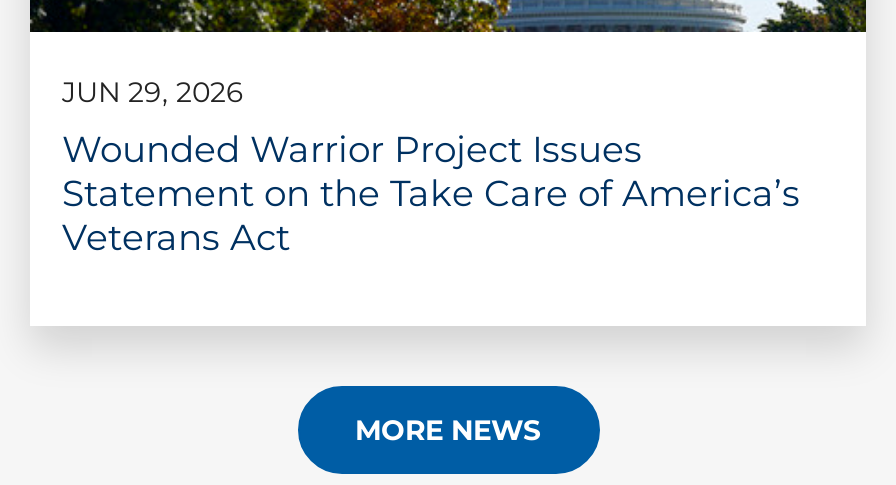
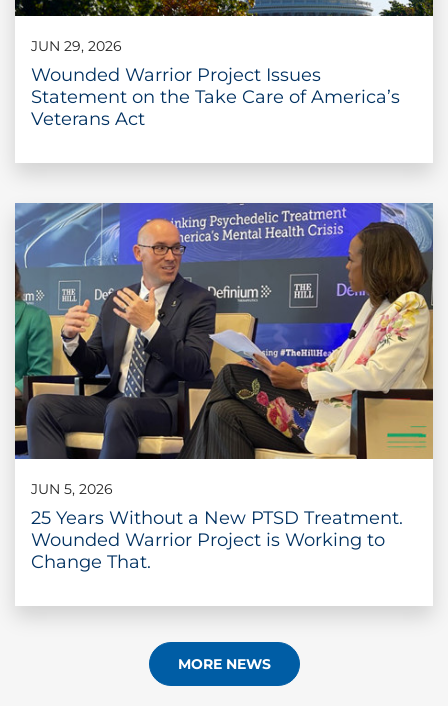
+ [image]
+ JUN 5, 2026
+ 25 Years Without a New PTSD Treatment.
+ Wounded Warrior Project is Working to
+ Change That.
